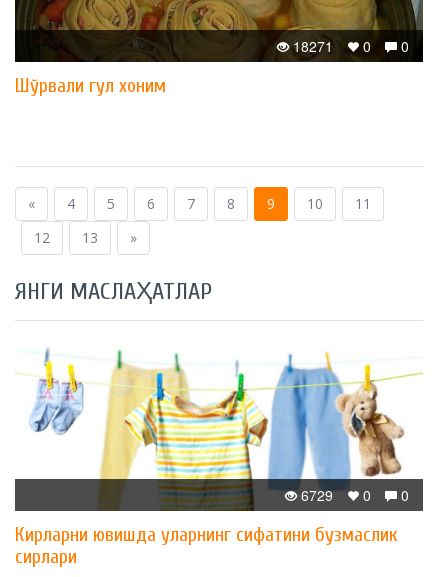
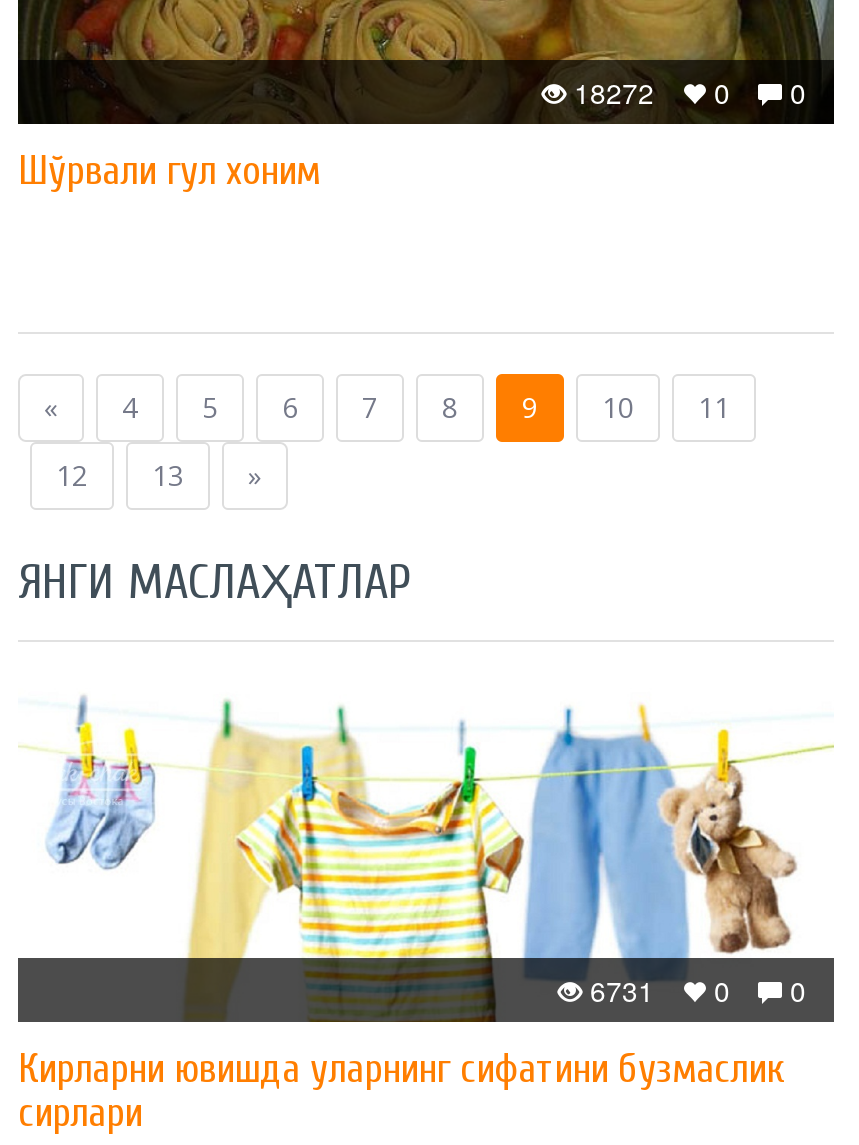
- 18271 0 0
+ 18272 0 0

- 6729 0 0
+ 6731 0 0
